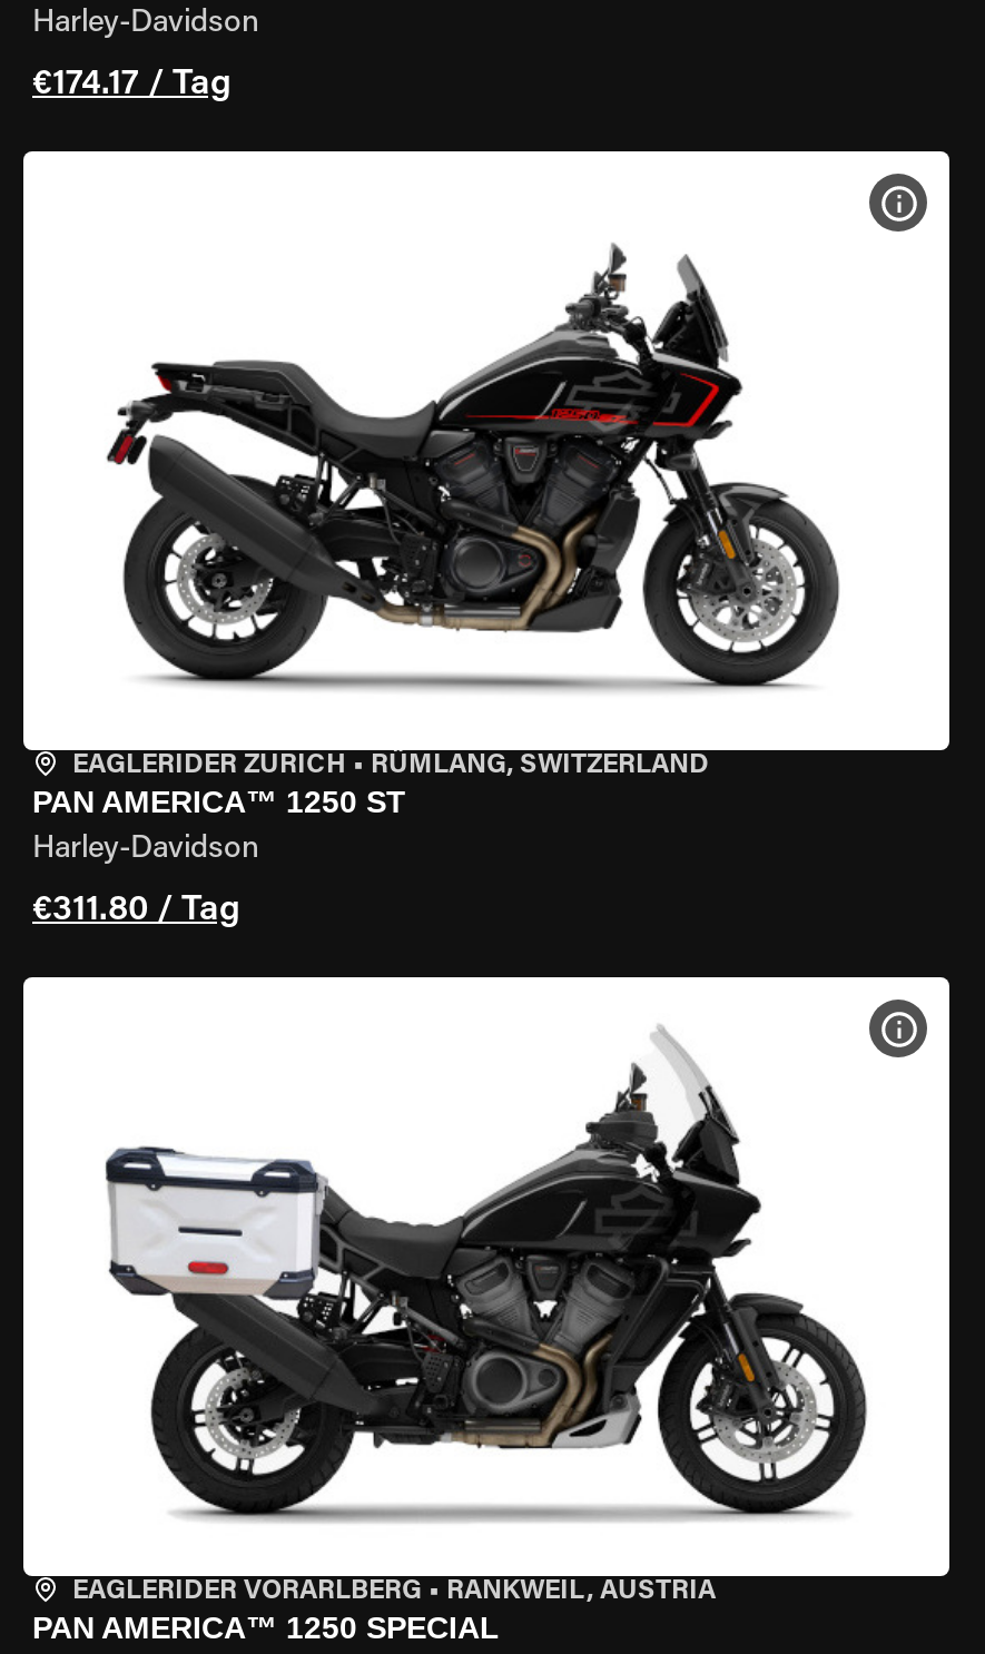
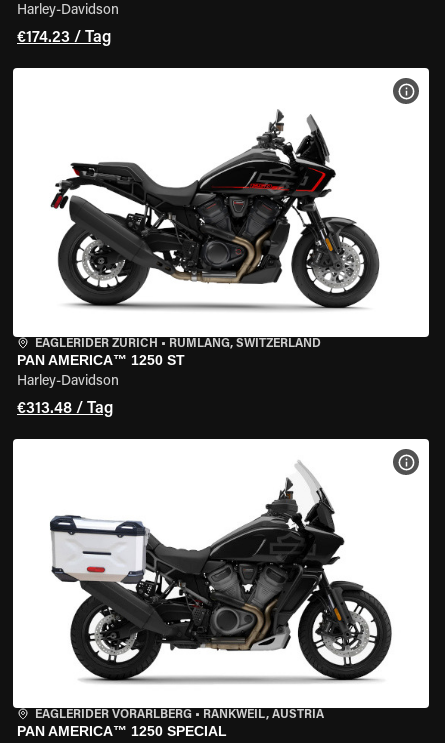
- €174.17 / Tag
+ €174.23 / Tag

- €311.80 / Tag
+ €313.48 / Tag
